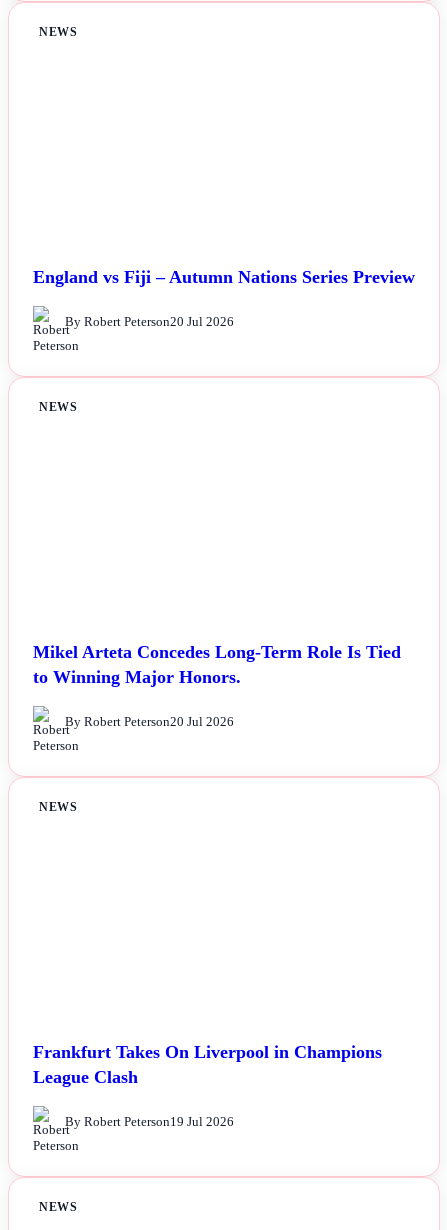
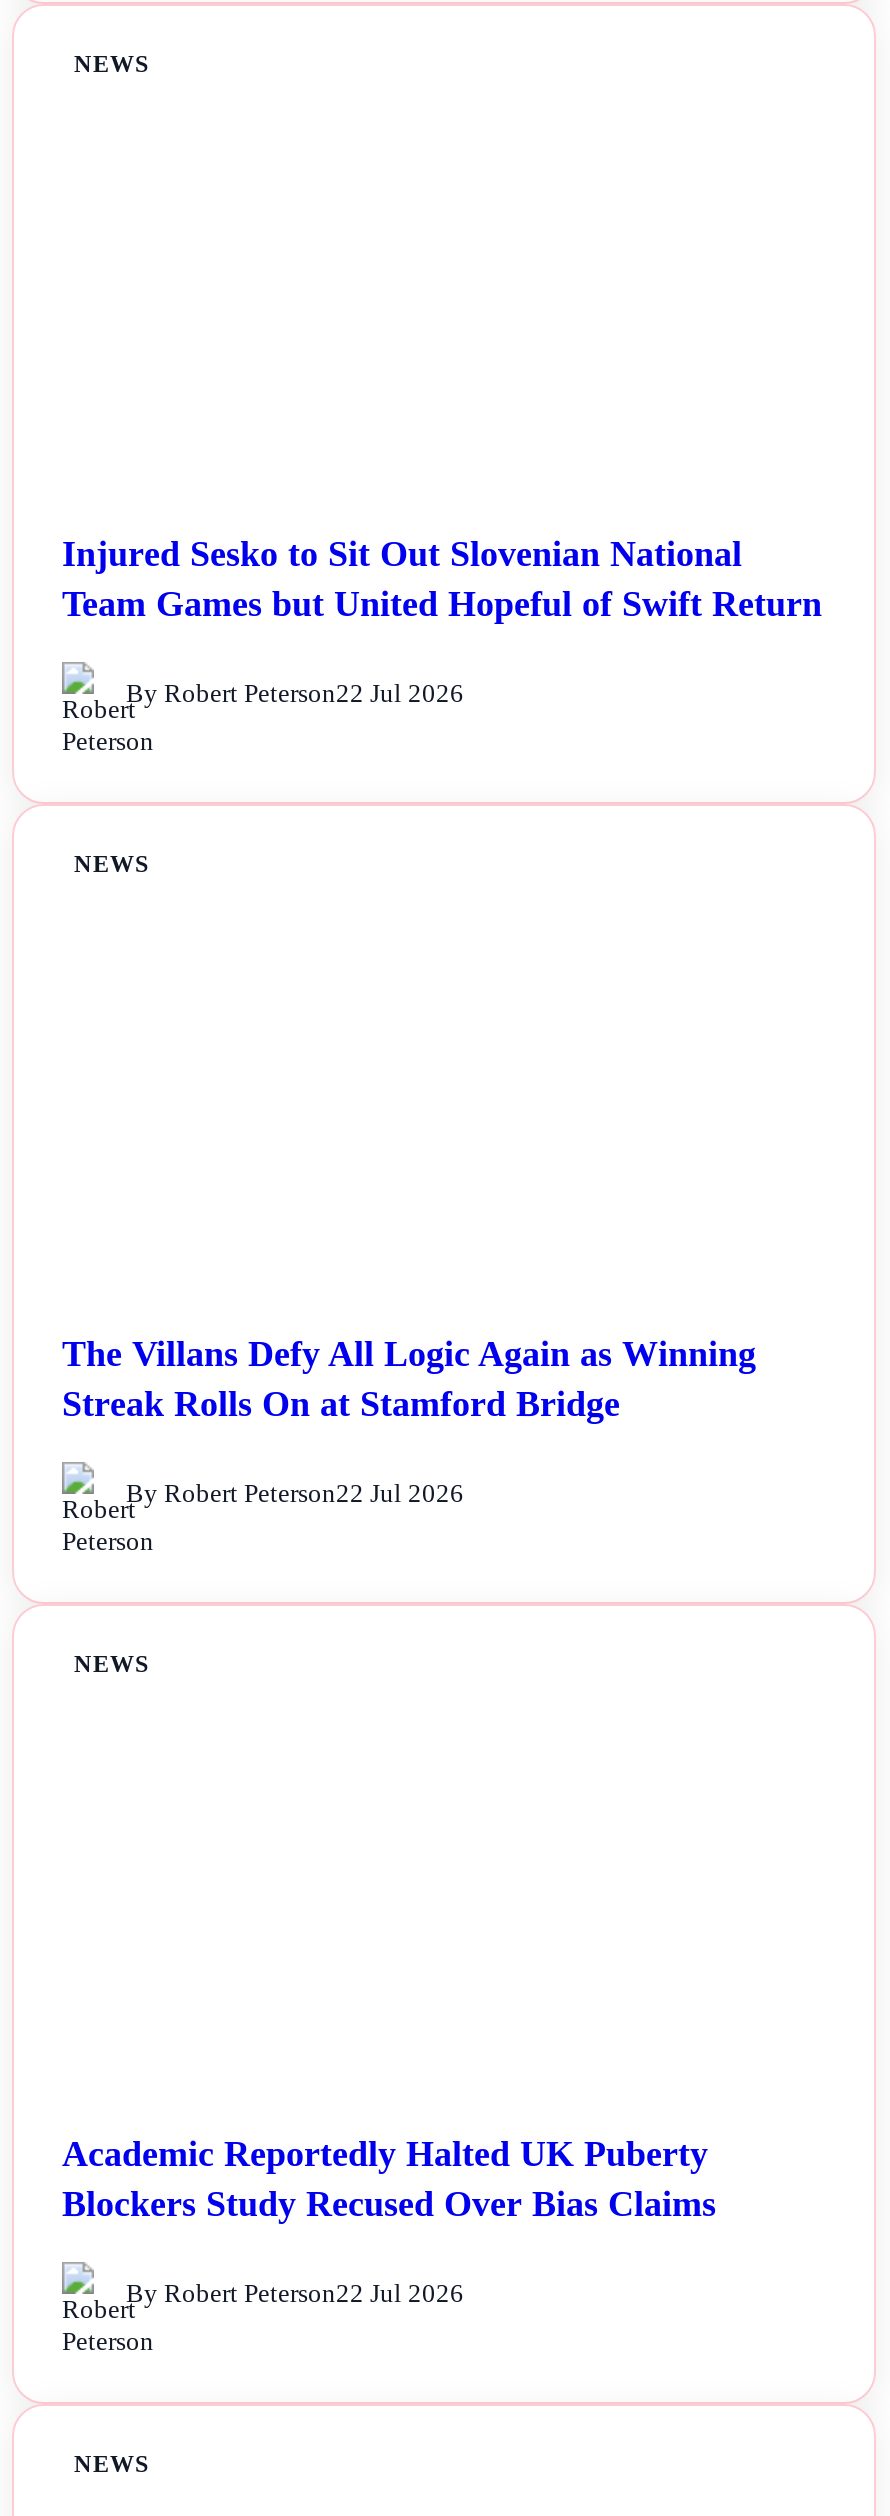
- England vs Fiji – Autumn Nations Series Preview
+ Injured Sesko to Sit Out Slovenian National
+ Team Games but United Hopeful of Swift Return

- By Robert Peterson20 Jul 2026
+ By Robert Peterson22 Jul 2026

- Mikel Arteta Concedes Long-Term Role Is Tied
- to Winning Major Honors.
+ The Villans Defy All Logic Again as Winning
+ Streak Rolls On at Stamford Bridge

- By Robert Peterson20 Jul 2026
+ By Robert Peterson22 Jul 2026

- Frankfurt Takes On Liverpool in Champions
- League Clash
+ Academic Reportedly Halted UK Puberty
+ Blockers Study Recused Over Bias Claims

- By Robert Peterson19 Jul 2026
+ By Robert Peterson22 Jul 2026
